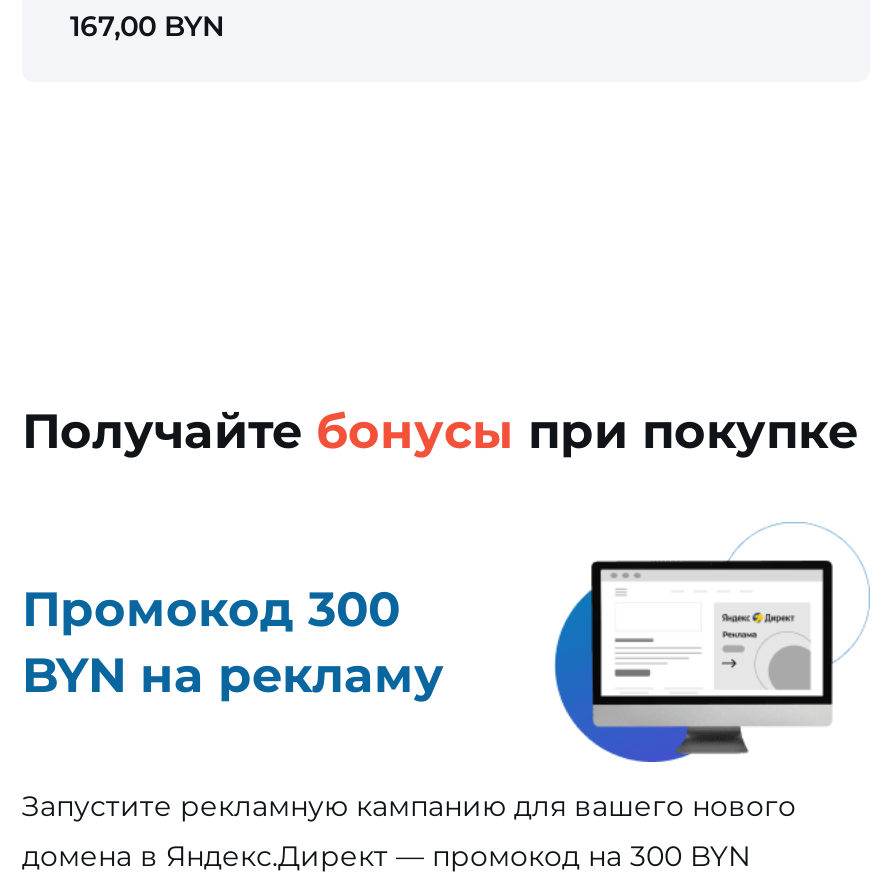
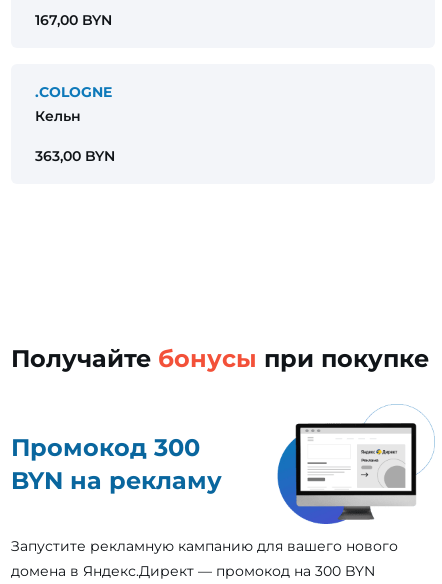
+ .COLOGNE
+ Кельн
+ 363,00 BYN
